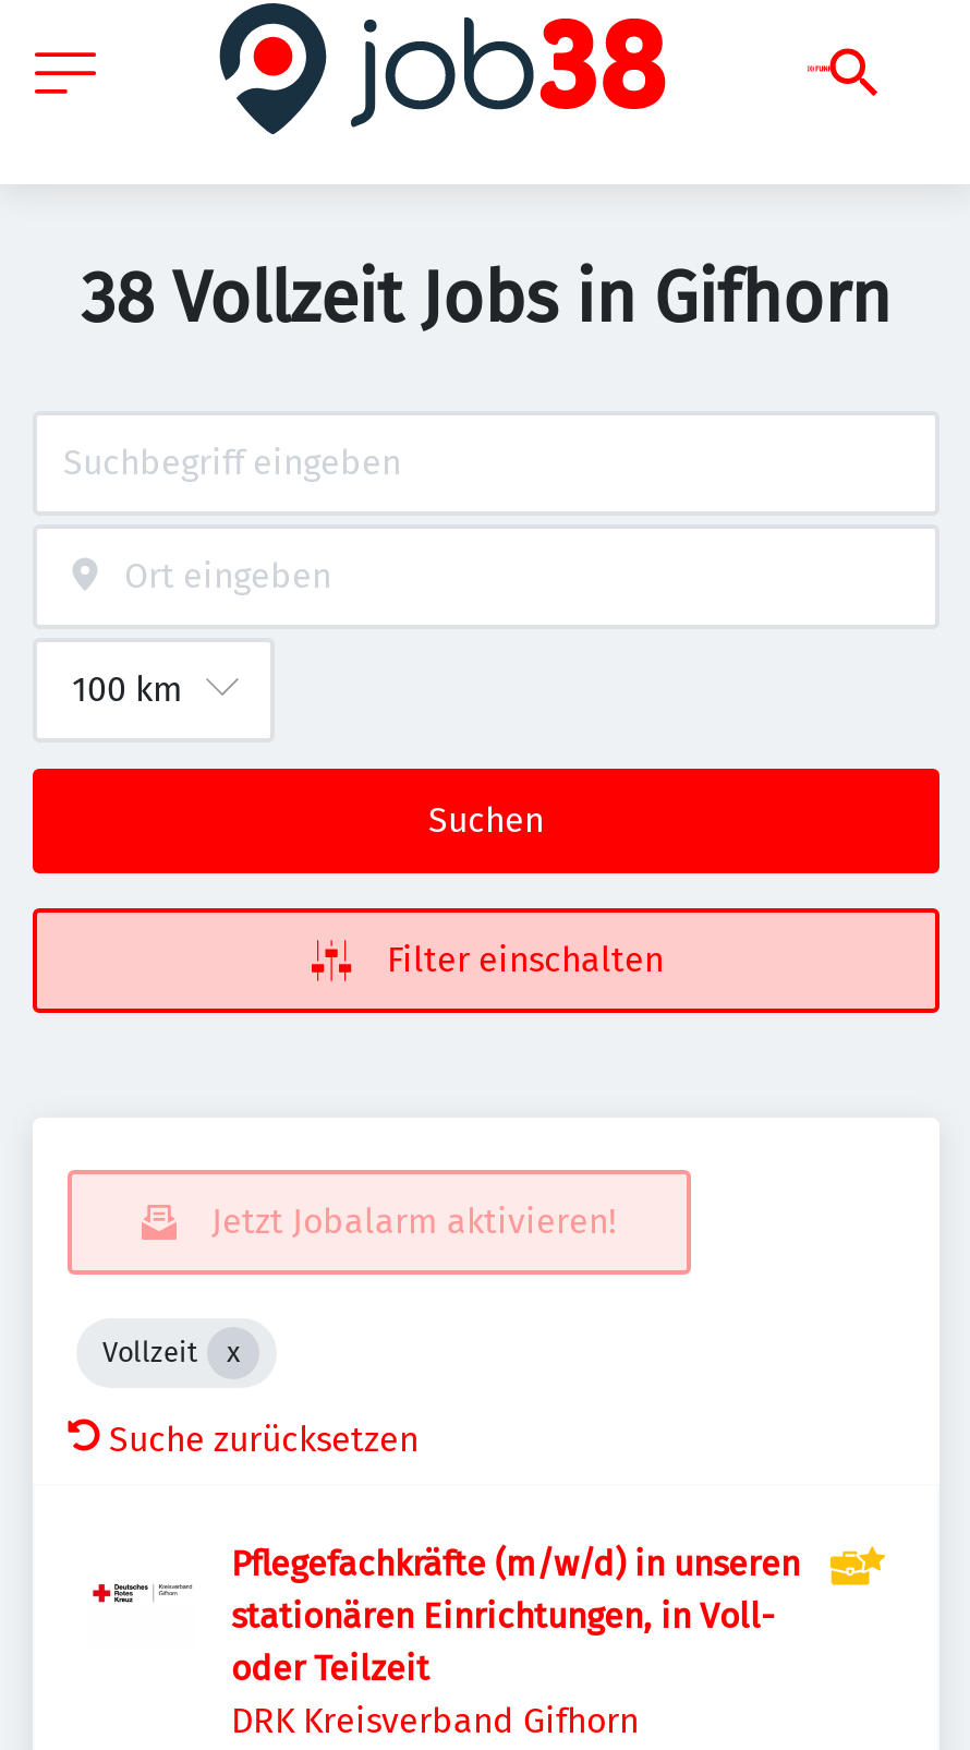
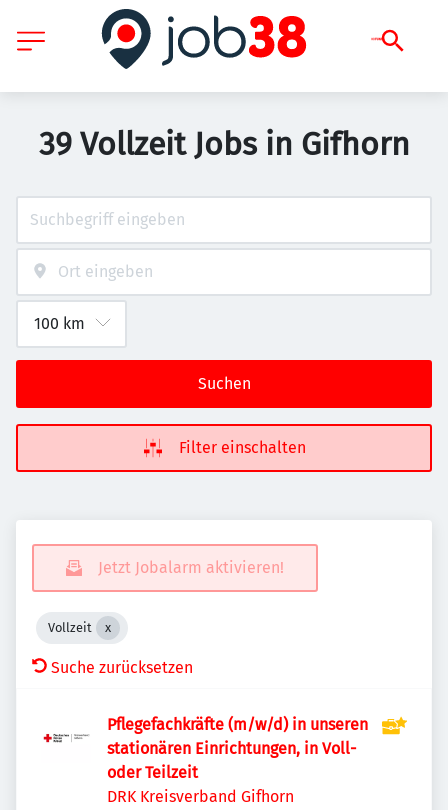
- 38 Vollzeit Jobs in Gifhorn
+ 39 Vollzeit Jobs in Gifhorn
